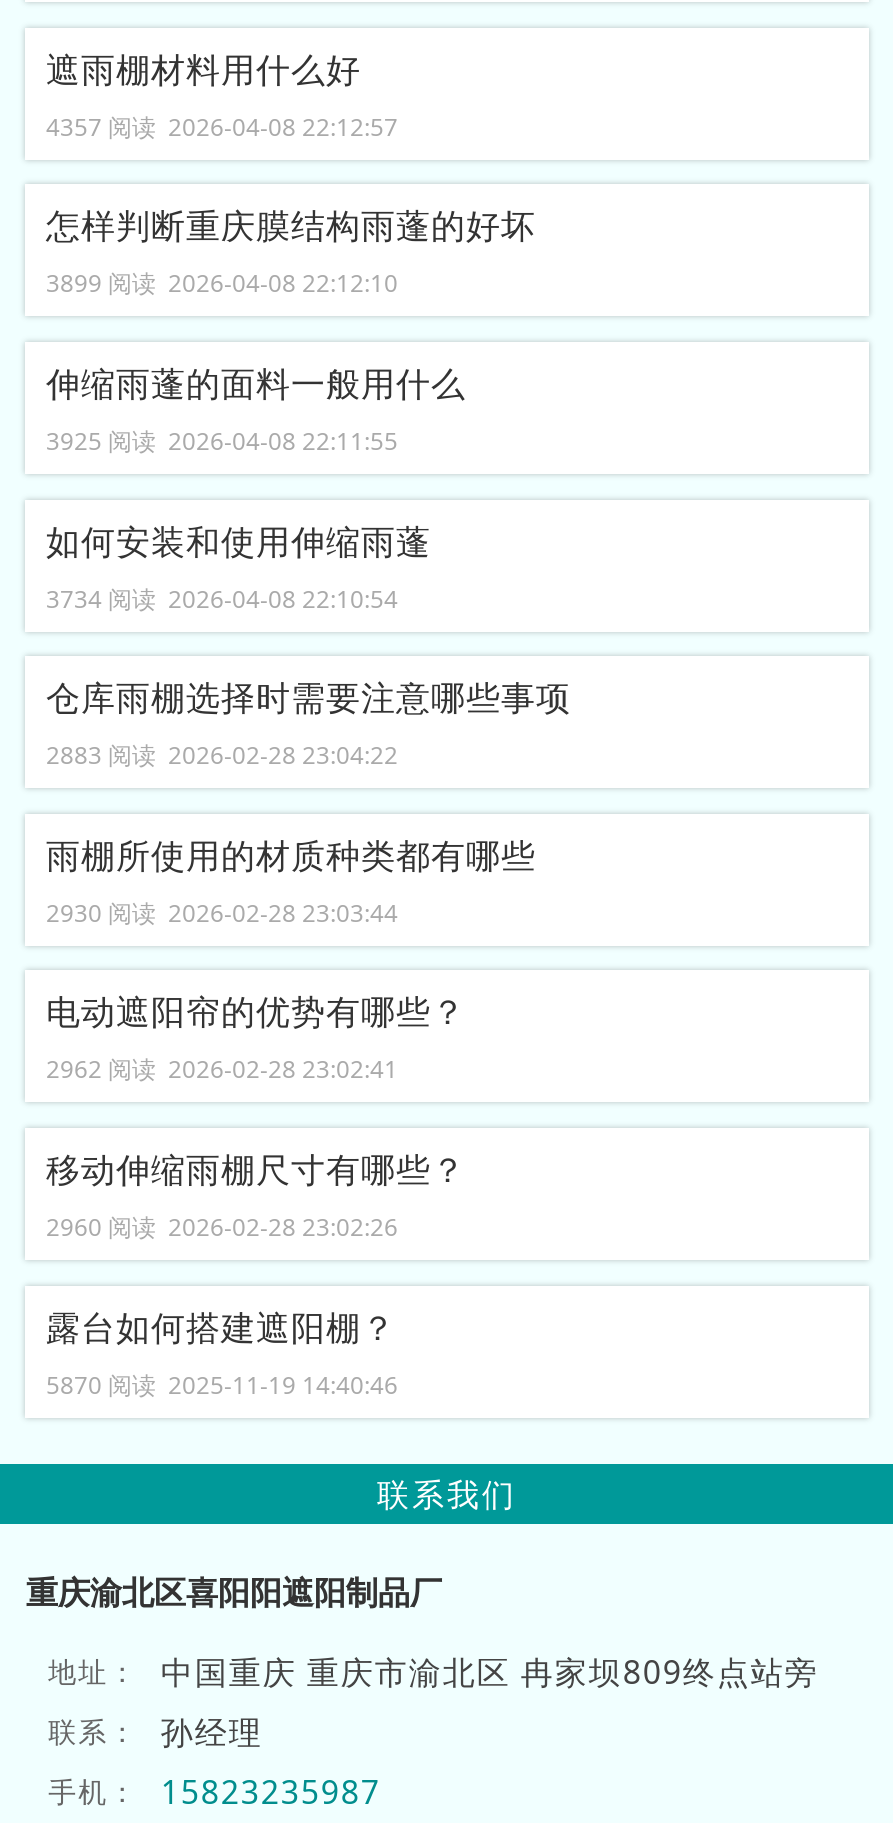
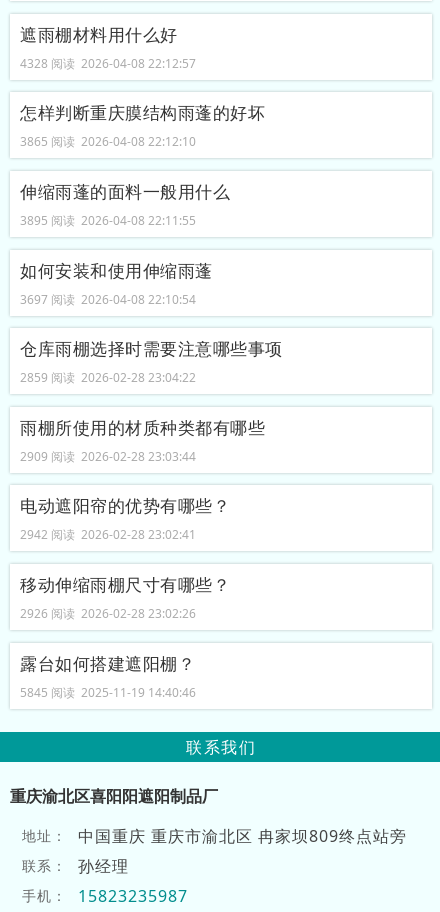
- 4357 阅读 2026-04-08 22:12:57
+ 4328 阅读 2026-04-08 22:12:57

- 3899 阅读 2026-04-08 22:12:10
+ 3865 阅读 2026-04-08 22:12:10

- 3925 阅读 2026-04-08 22:11:55
+ 3895 阅读 2026-04-08 22:11:55

- 3734 阅读 2026-04-08 22:10:54
+ 3697 阅读 2026-04-08 22:10:54

- 2883 阅读 2026-02-28 23:04:22
+ 2859 阅读 2026-02-28 23:04:22

- 2930 阅读 2026-02-28 23:03:44
+ 2909 阅读 2026-02-28 23:03:44

- 2962 阅读 2026-02-28 23:02:41
+ 2942 阅读 2026-02-28 23:02:41

- 2960 阅读 2026-02-28 23:02:26
+ 2926 阅读 2026-02-28 23:02:26

- 5870 阅读 2025-11-19 14:40:46
+ 5845 阅读 2025-11-19 14:40:46
